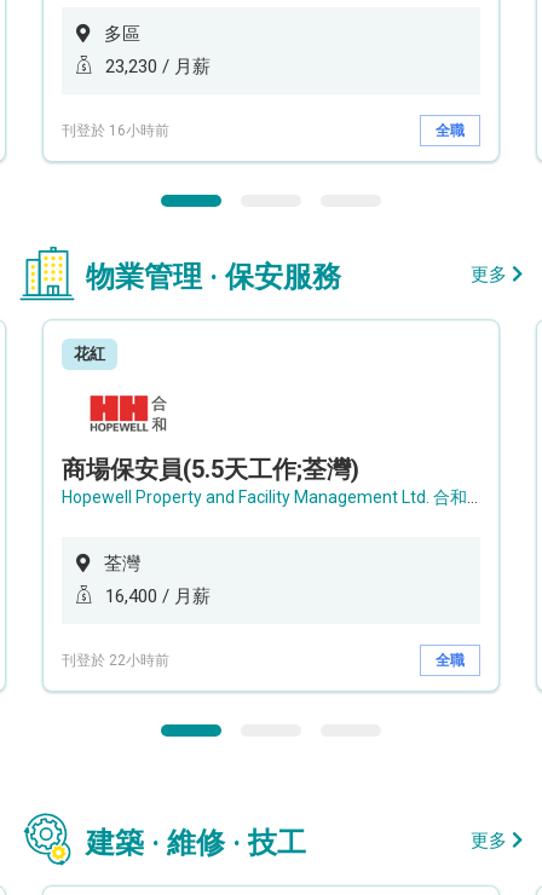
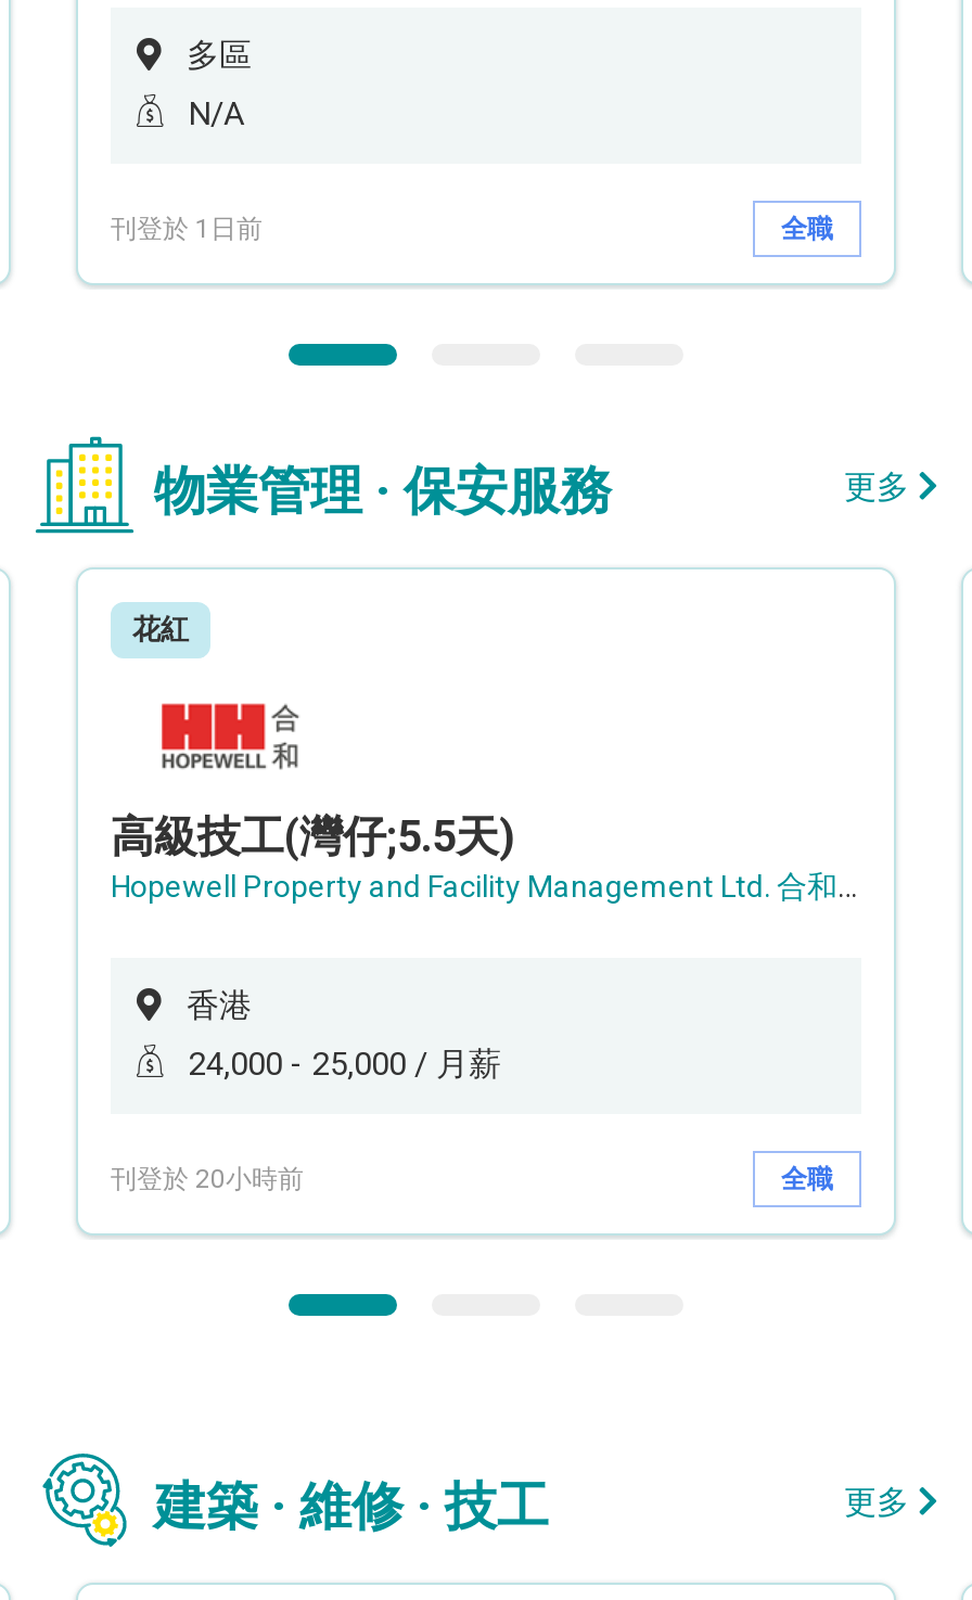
- 23,230 / 月薪
+ N/A

- 刊登於 16小時前
+ 刊登於 1日前

- 商場保安員(5.5天工作;荃灣)
+ 高級技工(灣仔;5.5天)

- 荃灣
+ 香港

- 16,400 / 月薪
+ 24,000 - 25,000 / 月薪

- 刊登於 22小時前
+ 刊登於 20小時前
